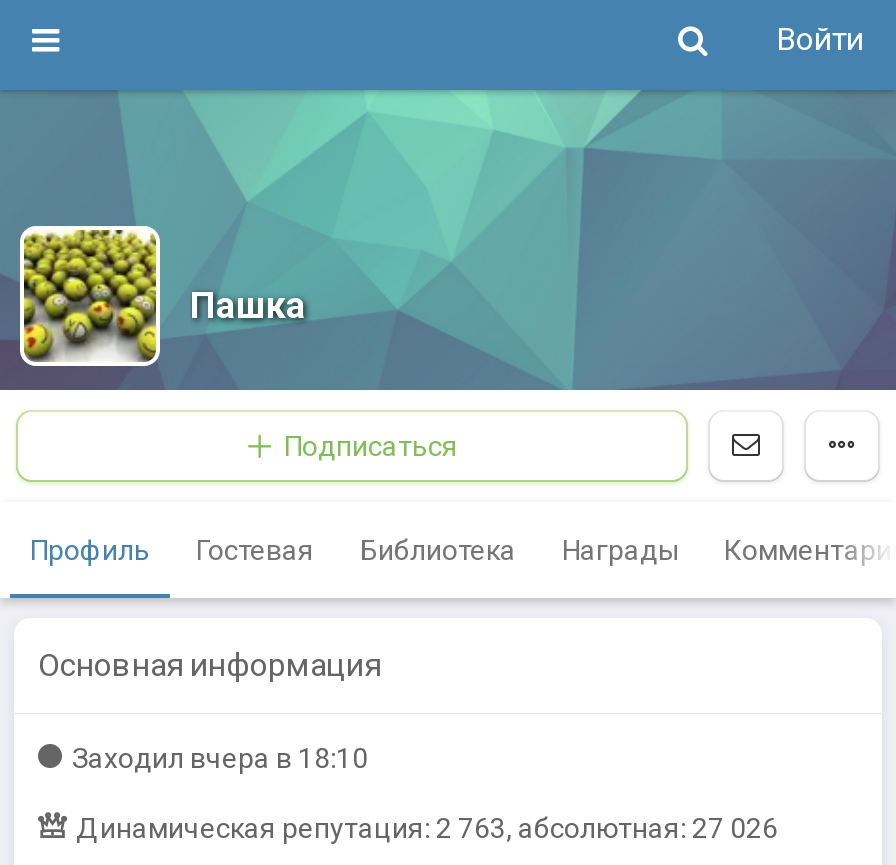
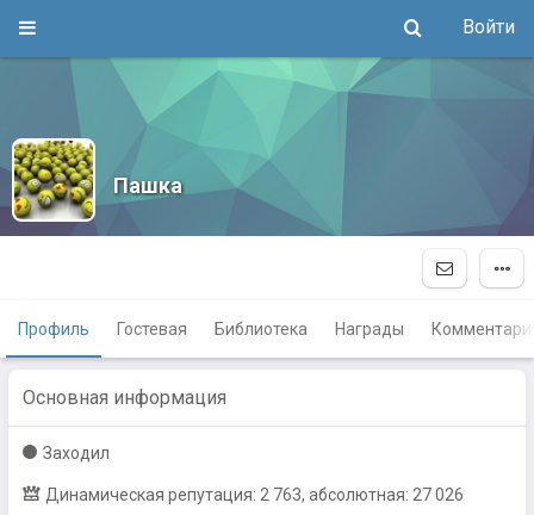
- Подписаться

- Заходил вчера в 18:10
+ Заходил
